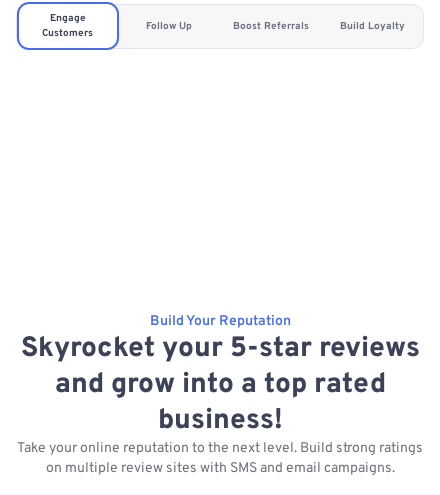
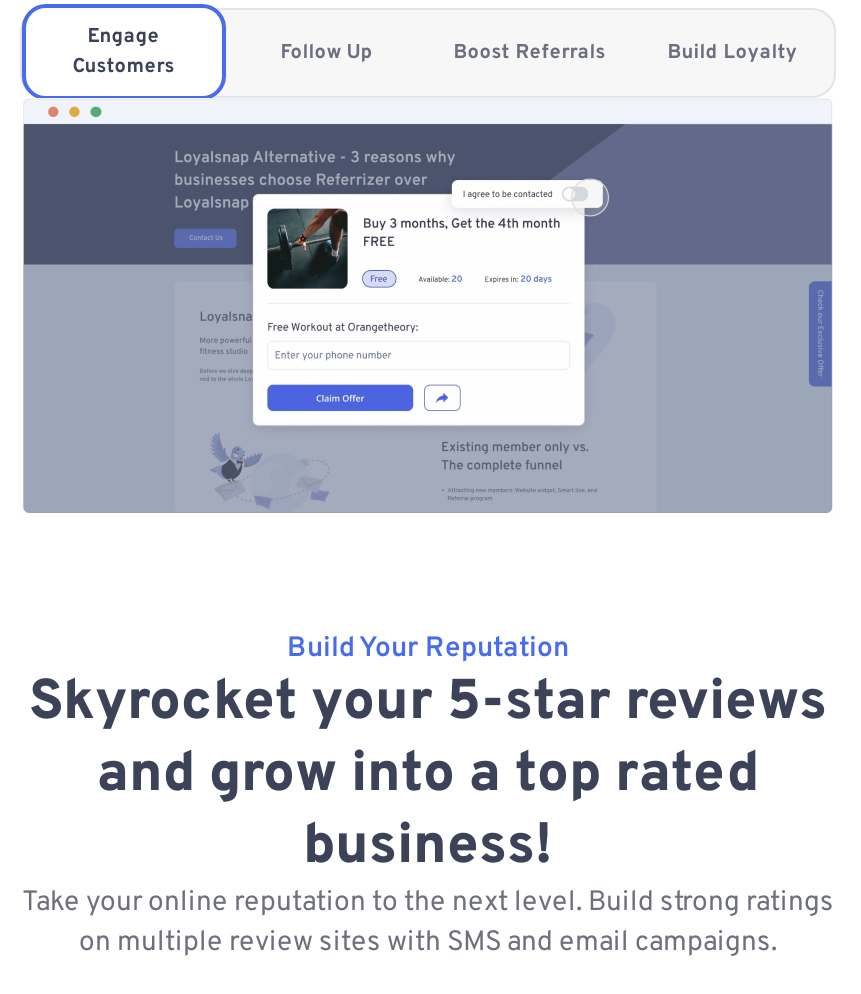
+ [image]
